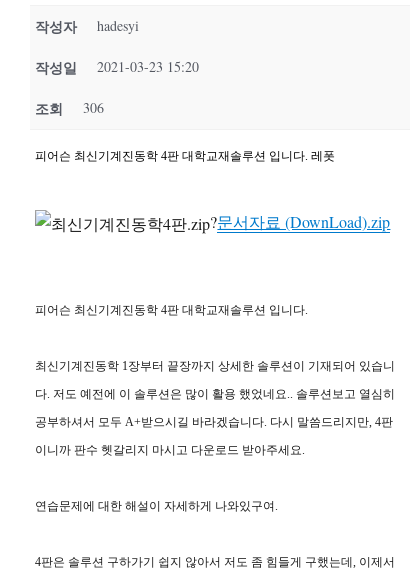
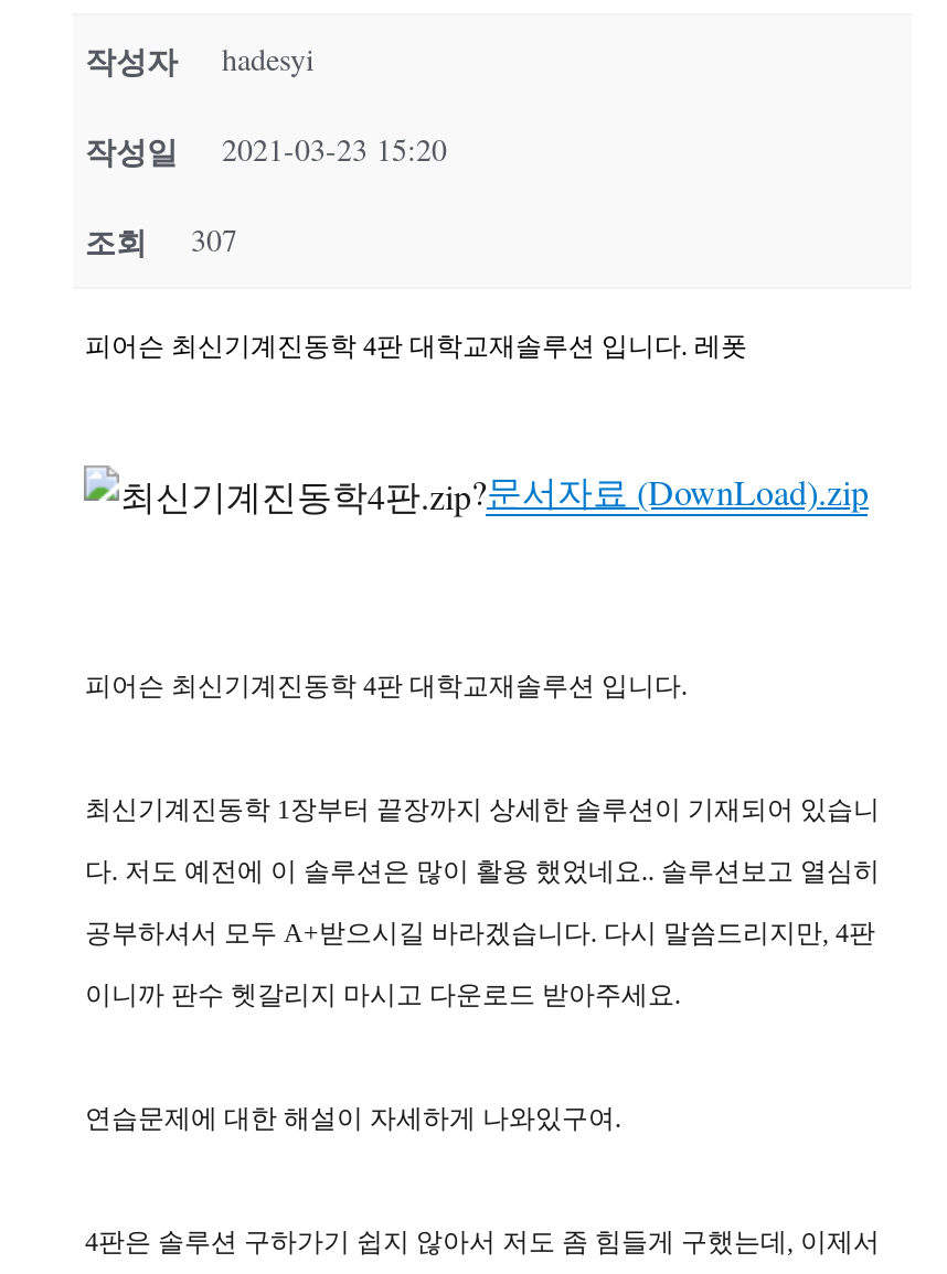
- 조회 306
+ 조회 307
